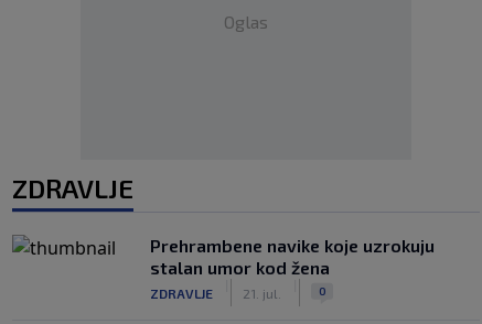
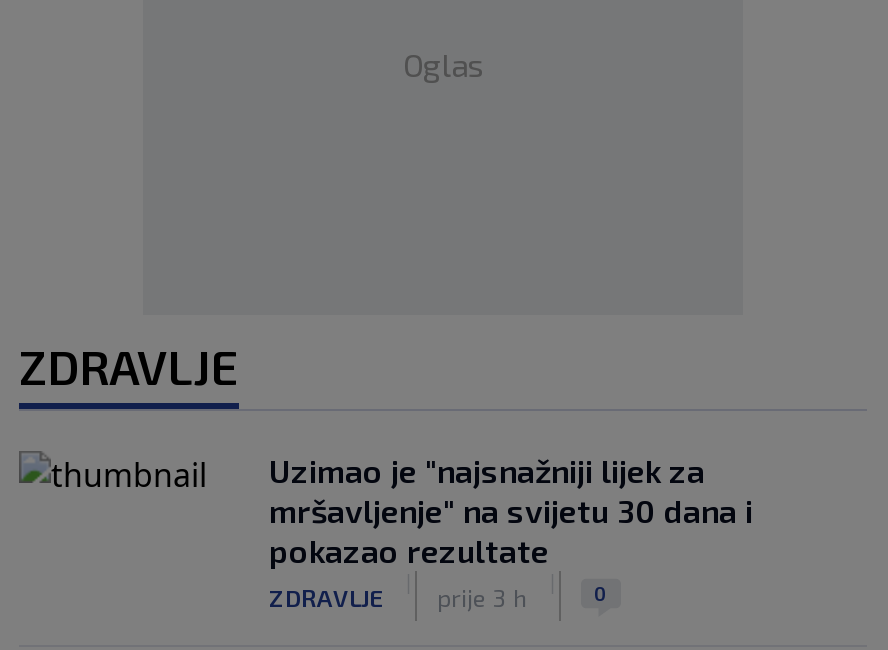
- Prehrambene navike koje uzrokuju
- stalan umor kod žena
+ Uzimao je "najsnažniji lijek za
+ mršavljenje" na svijetu 30 dana i
+ pokazao rezultate

- ZDRAVLJE 21. jul.
+ ZDRAVLJE prije 3 h
